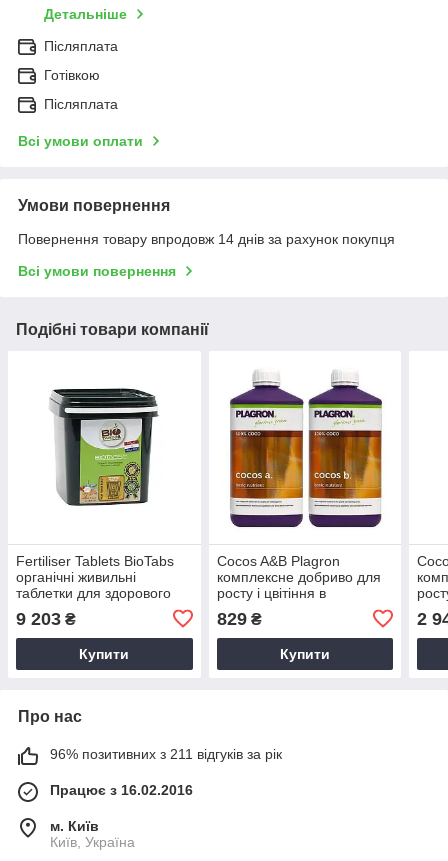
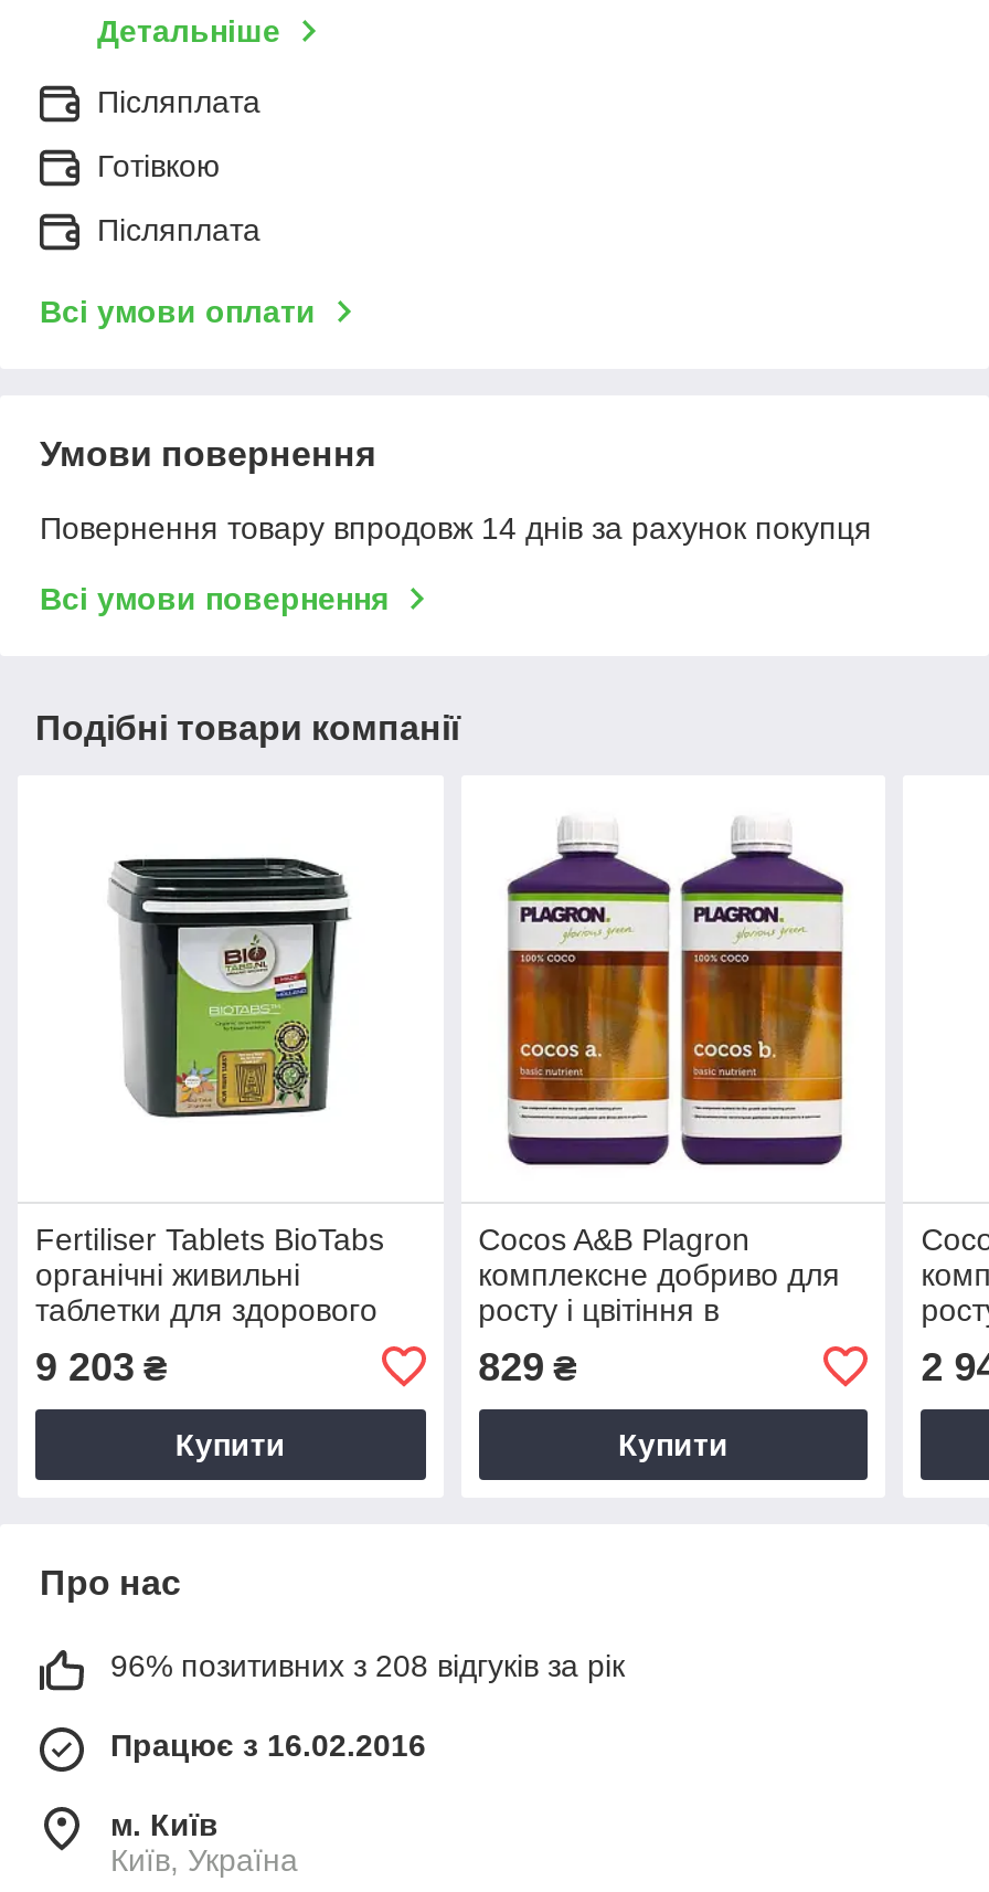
- 96% позитивних з 211 відгуків за рік
+ 96% позитивних з 208 відгуків за рік
